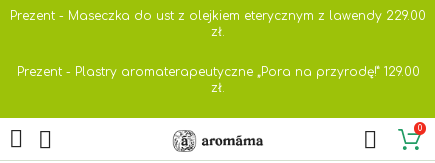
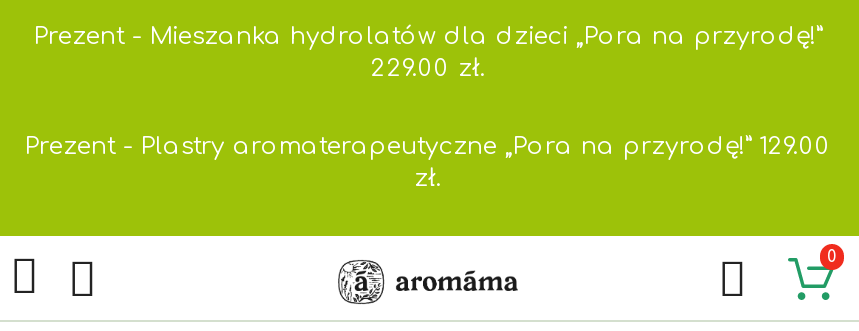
- Prezent - Maseczka do ust z olejkiem eterycznym z lawendy 229.00
- zł.
+ Prezent - Mieszanka hydrolatów dla dzieci „Pora na przyrodę!”
+ 229.00 zł.
